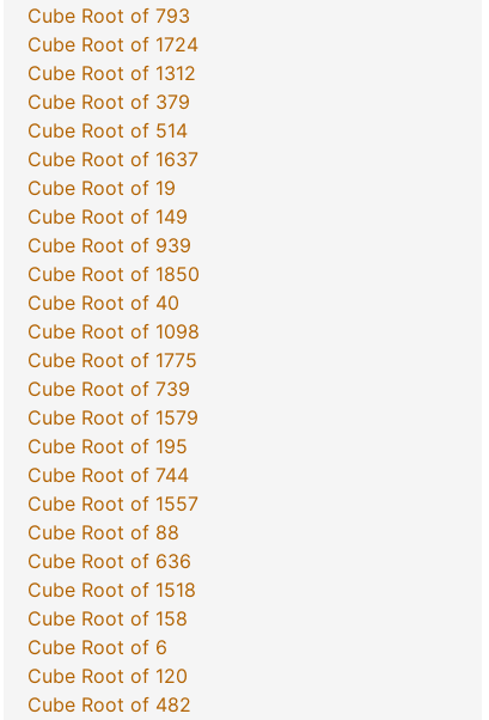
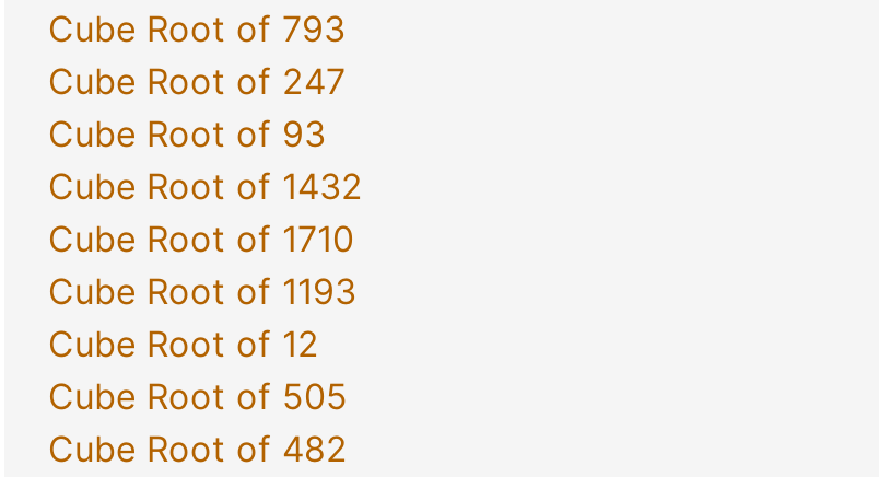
- Cube Root of 1724
- Cube Root of 1312
- Cube Root of 379
- Cube Root of 514
- Cube Root of 1637
- Cube Root of 19
- Cube Root of 149
- Cube Root of 939
- Cube Root of 1850
- Cube Root of 40
- Cube Root of 1098
- Cube Root of 1775
- Cube Root of 739
- Cube Root of 1579
- Cube Root of 195
- Cube Root of 744
- Cube Root of 1557
- Cube Root of 88
- Cube Root of 636
- Cube Root of 1518
- Cube Root of 158
- Cube Root of 6
- Cube Root of 120
+ Cube Root of 247
+ Cube Root of 93
+ Cube Root of 1432
+ Cube Root of 1710
+ Cube Root of 1193
+ Cube Root of 12
+ Cube Root of 505
